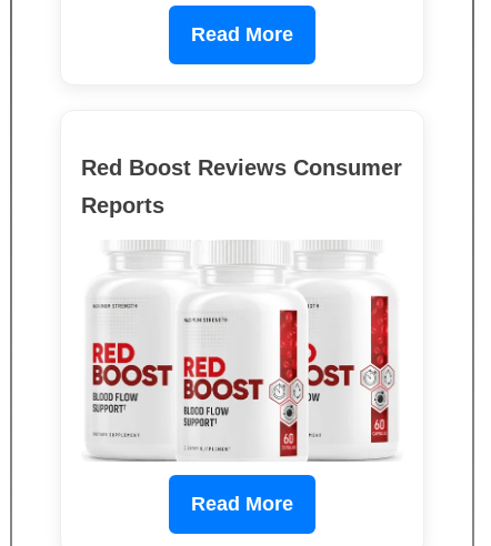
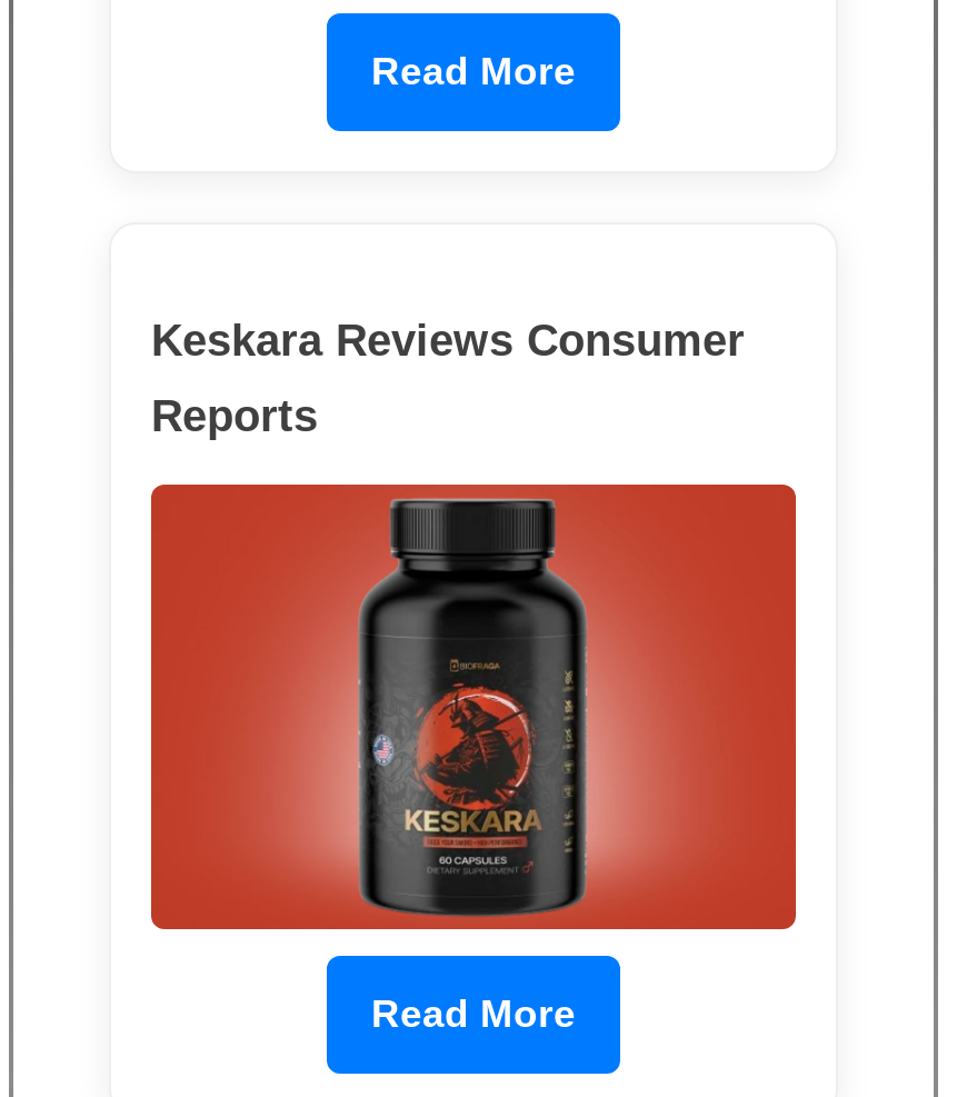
- Red Boost Reviews Consumer
+ Keskara Reviews Consumer

- [image]
+ [image]
